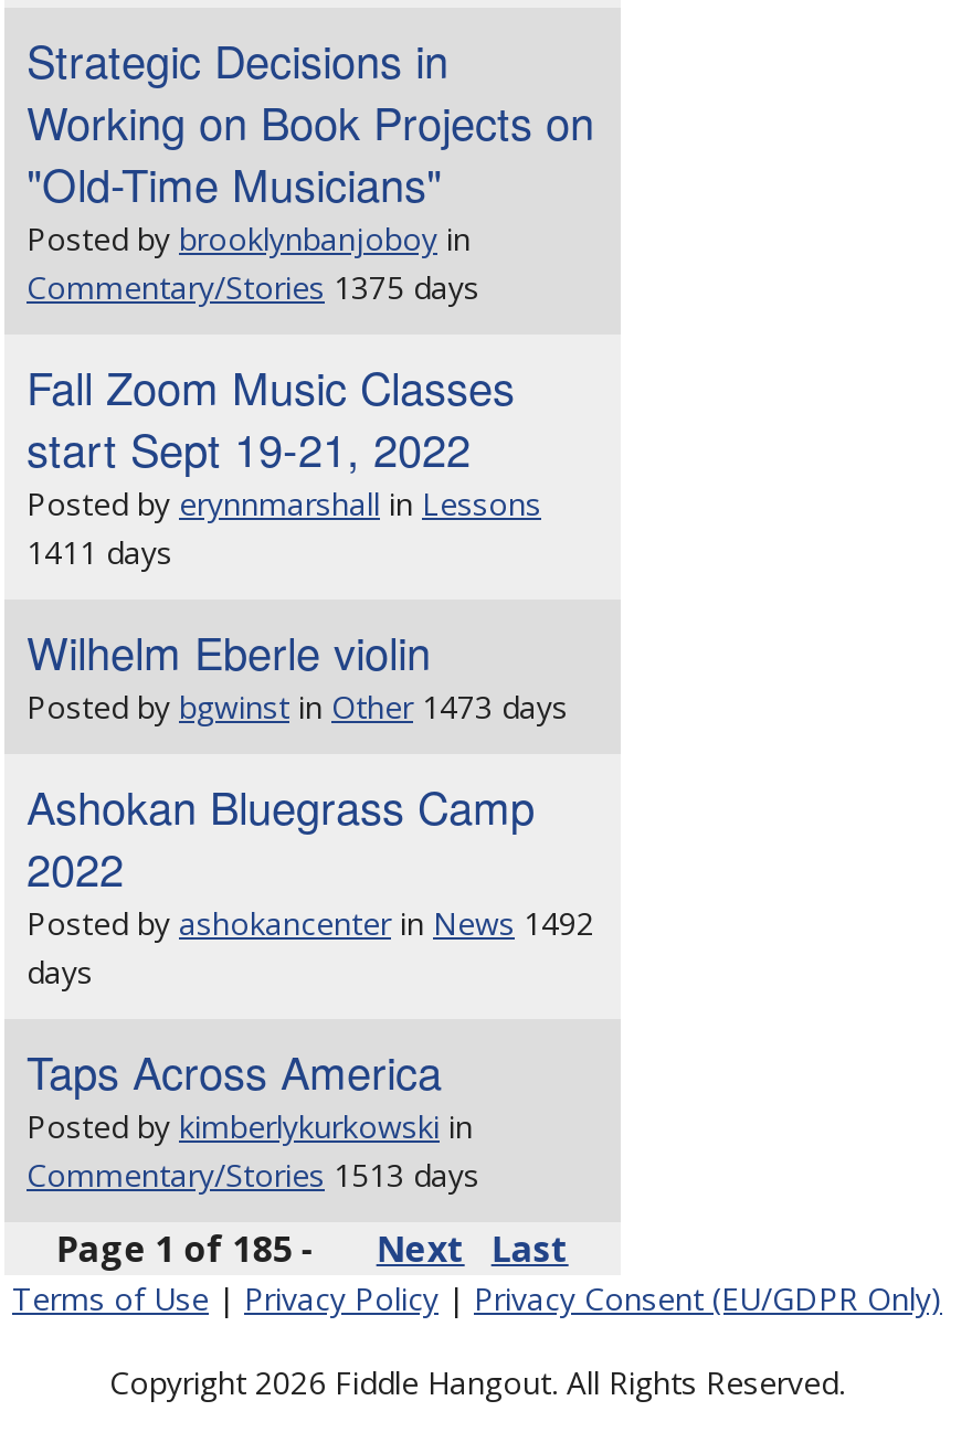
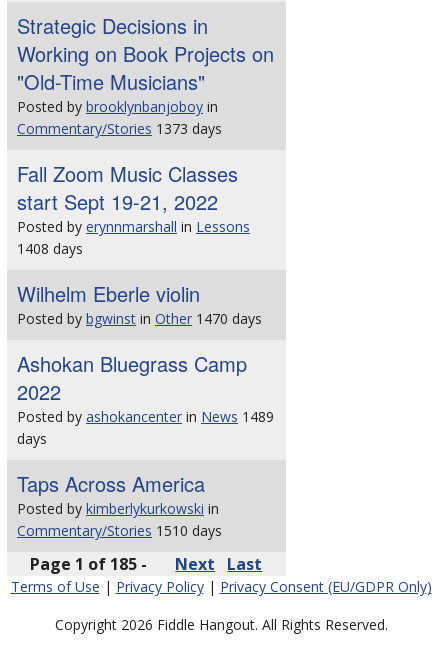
- Commentary/Stories 1375 days
+ Commentary/Stories 1373 days

- 1411 days
+ 1408 days

- Posted by bgwinst in Other 1473 days
+ Posted by bgwinst in Other 1470 days

- Posted by ashokancenter in News 1492
+ Posted by ashokancenter in News 1489

- Commentary/Stories 1513 days
+ Commentary/Stories 1510 days
